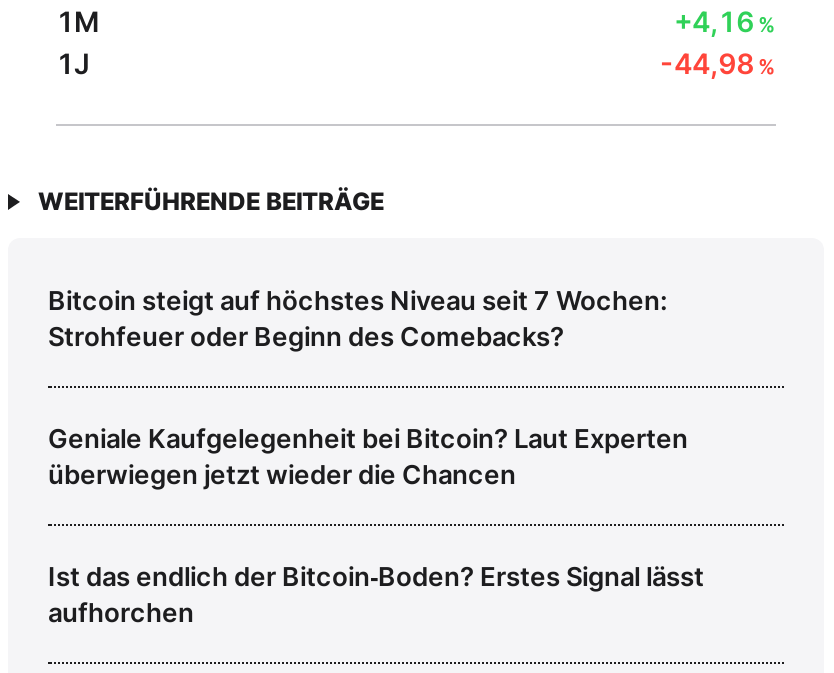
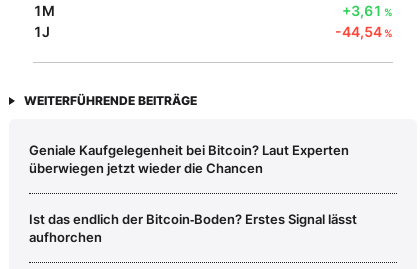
- +4,16%
+ +3,61%

- -44,98%
+ -44,54%

- Bitcoin steigt auf höchstes Niveau seit 7 Wochen:
- Strohfeuer oder Beginn des Comebacks?
